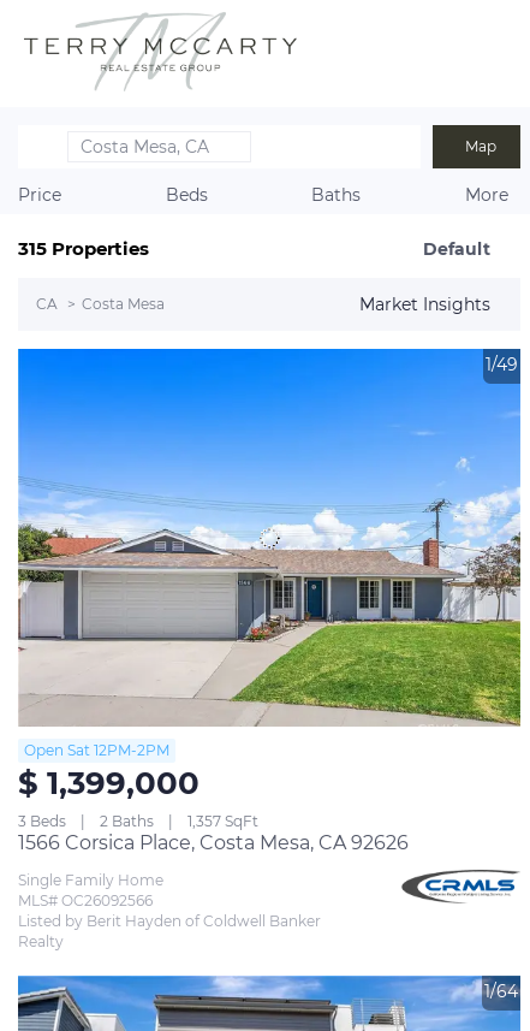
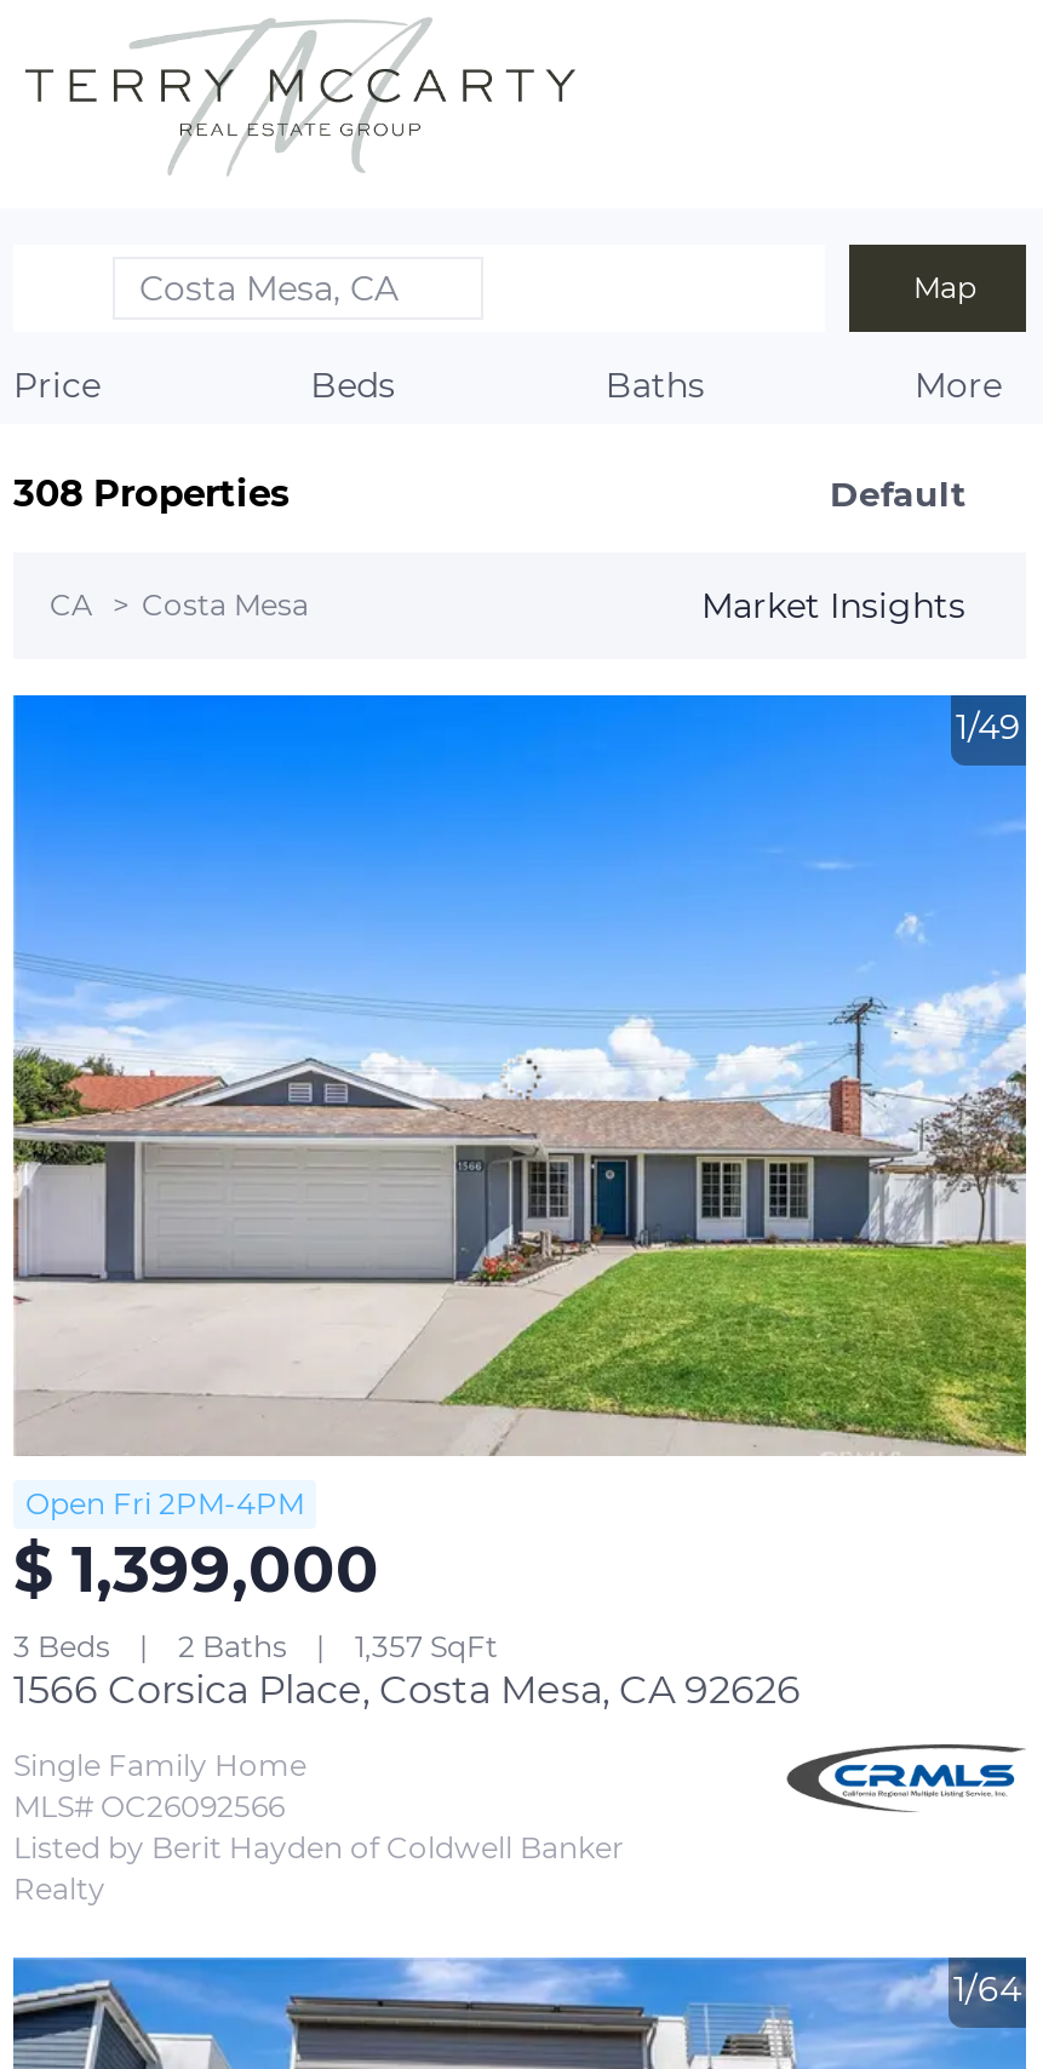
- 315 Properties
+ 308 Properties

- Open Sat 12PM-2PM
+ Open Fri 2PM-4PM
